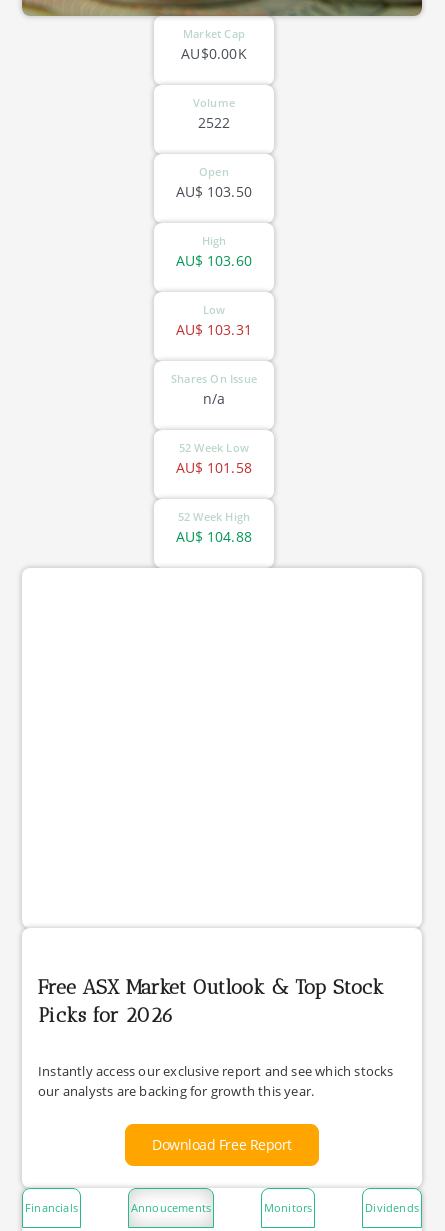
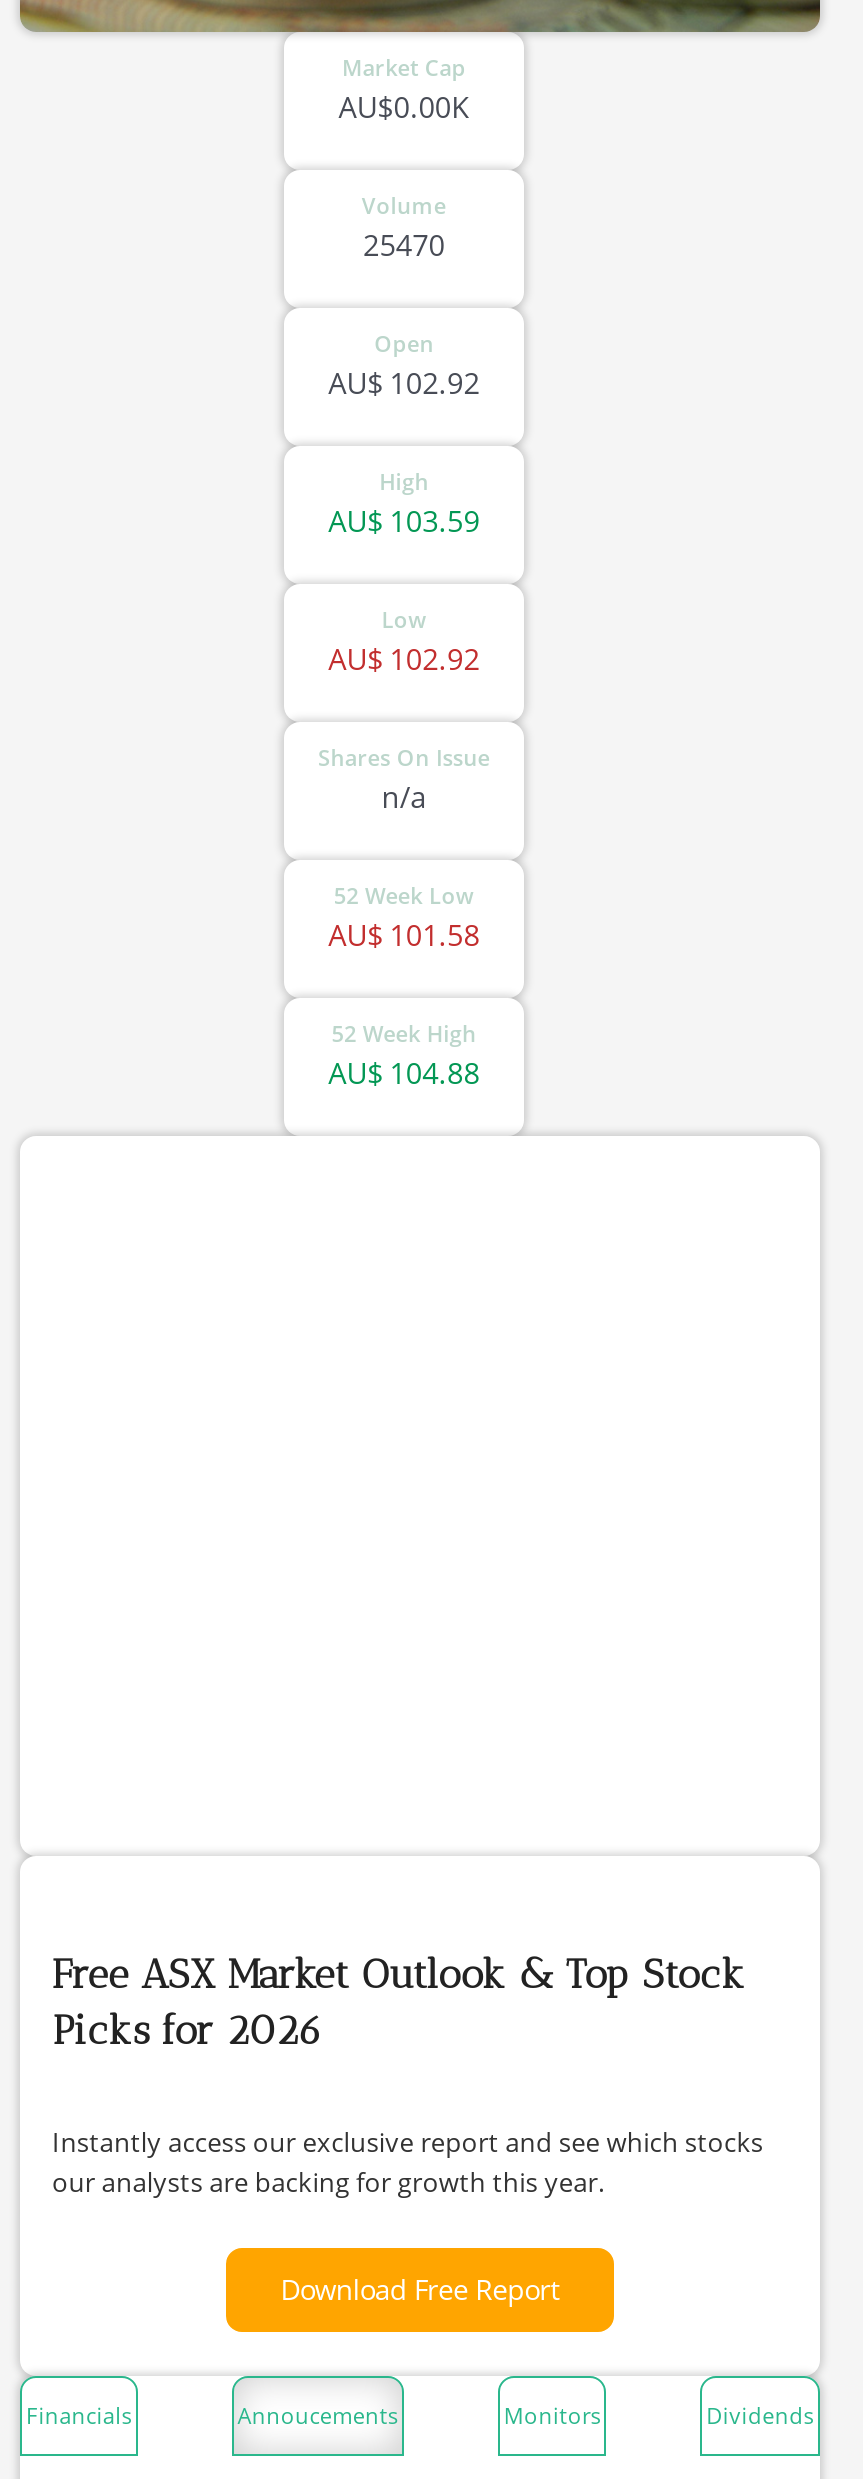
- 2522
+ 25470

- AU$ 103.50
+ AU$ 102.92

- AU$ 103.60
+ AU$ 103.59

- AU$ 103.31
+ AU$ 102.92
